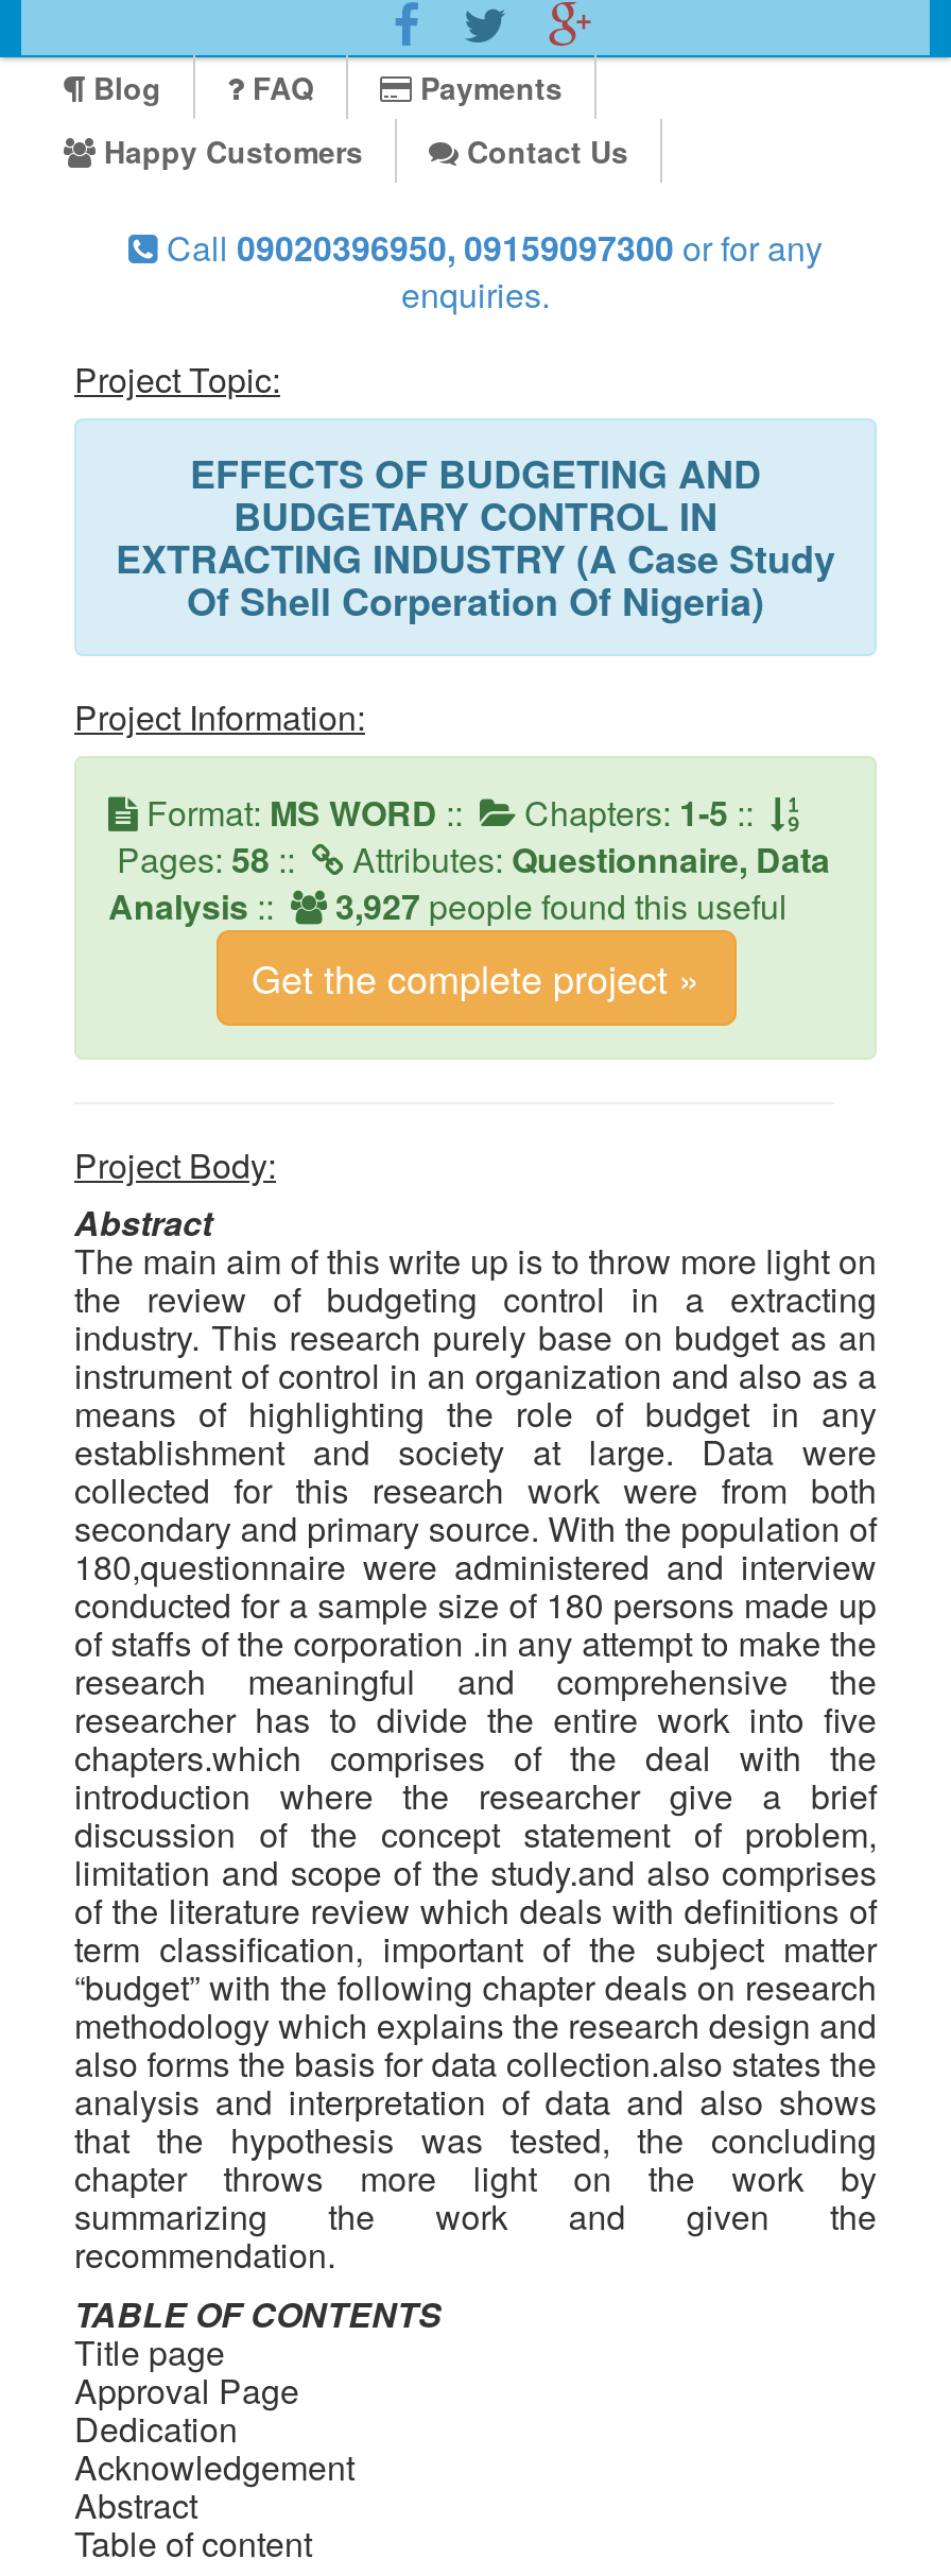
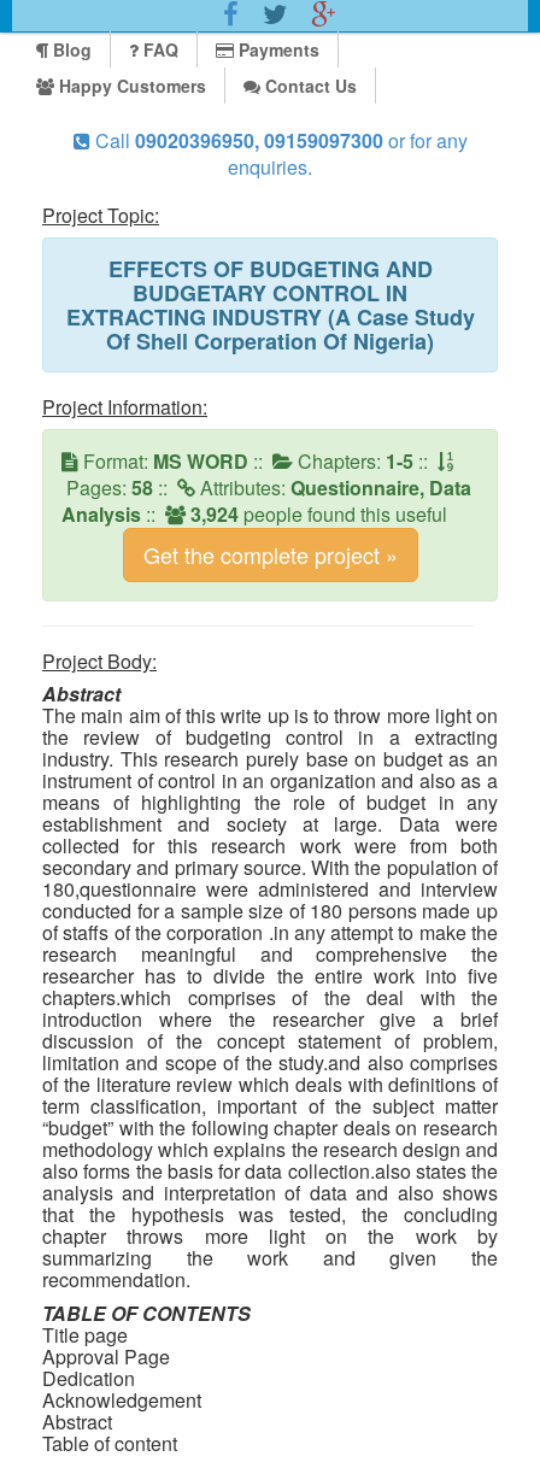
- 3,927 people found this useful
+ 3,924 people found this useful
